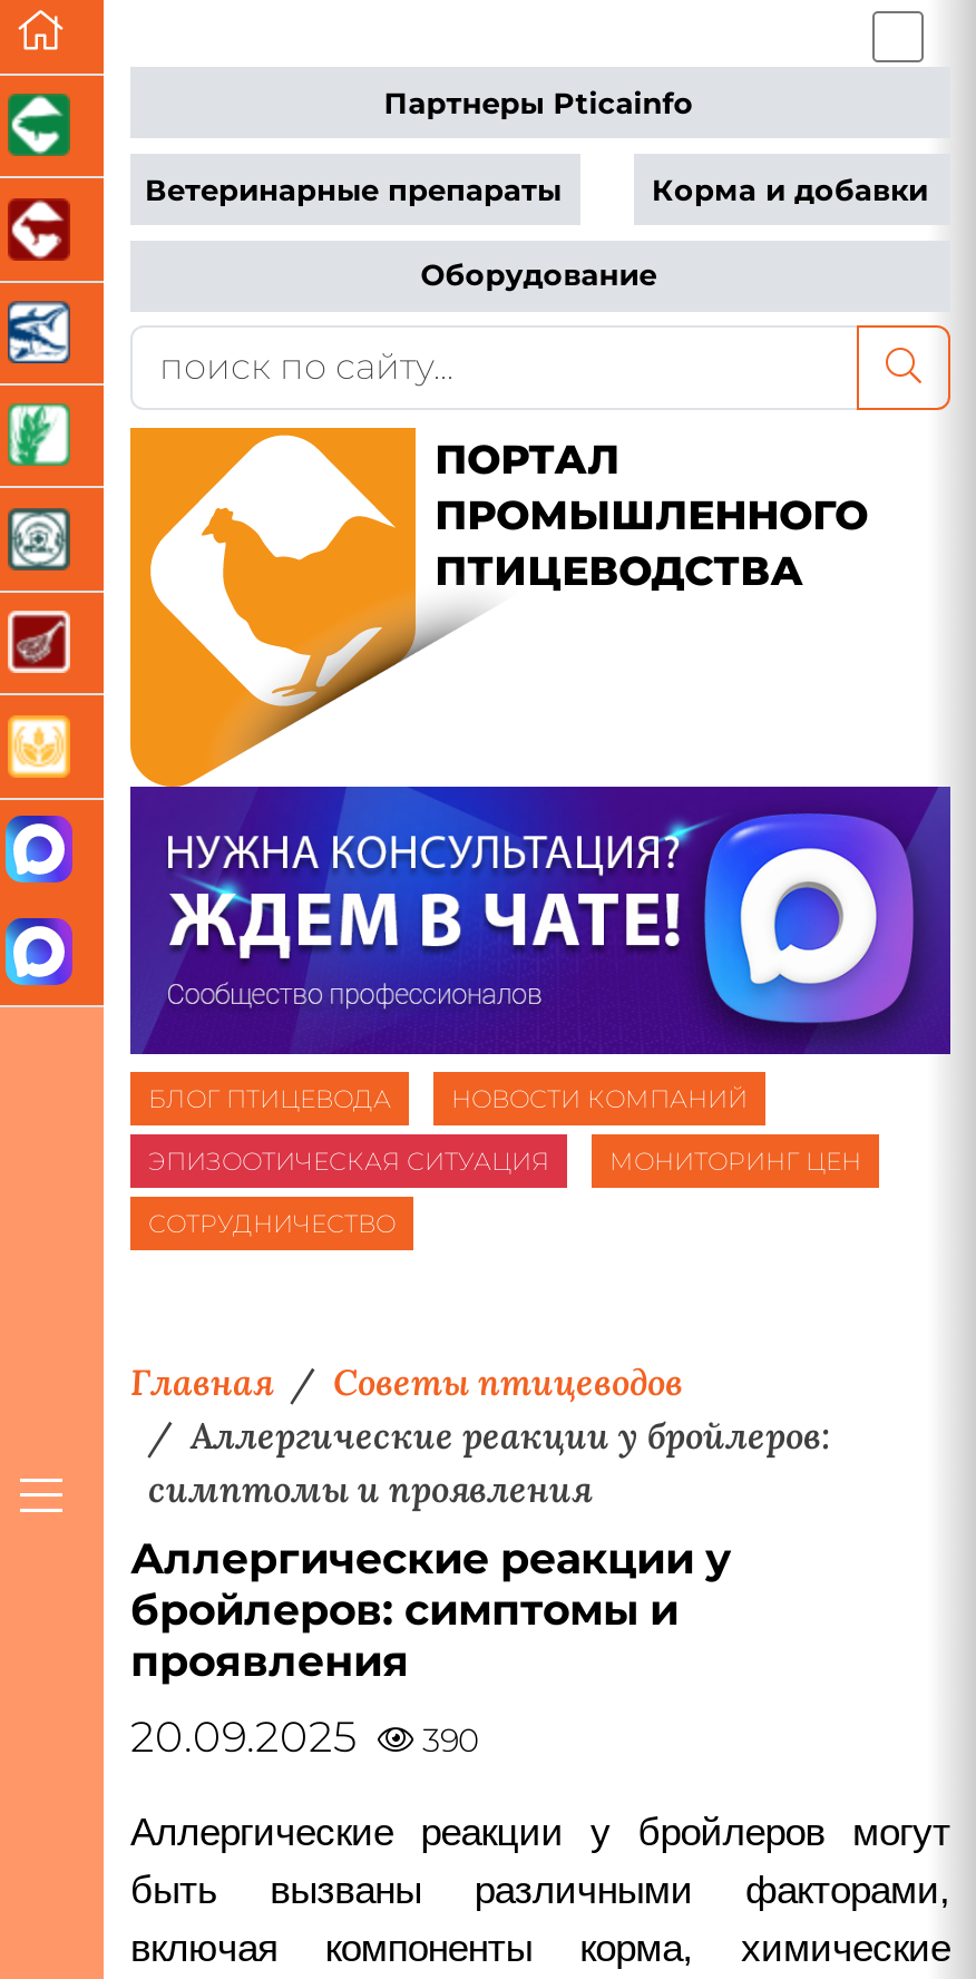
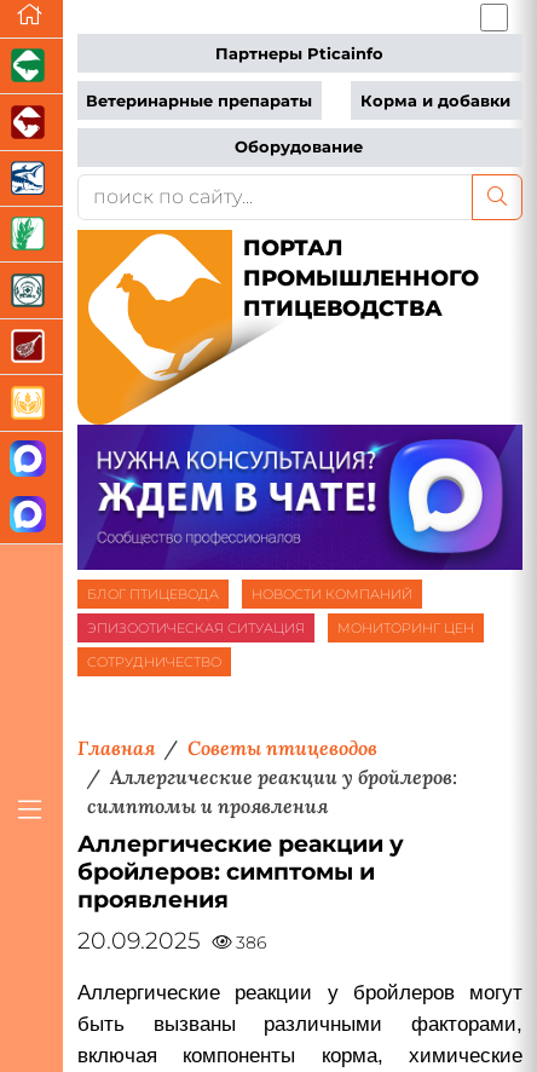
- 20.09.2025 390
+ 20.09.2025 386
